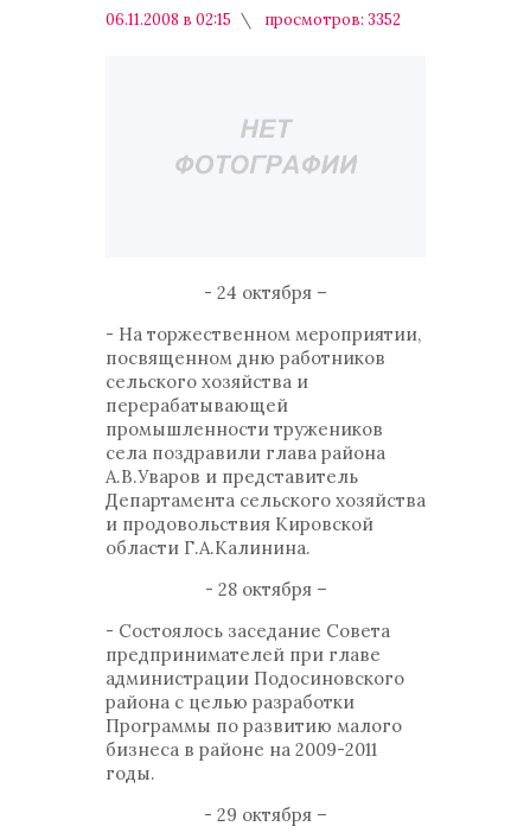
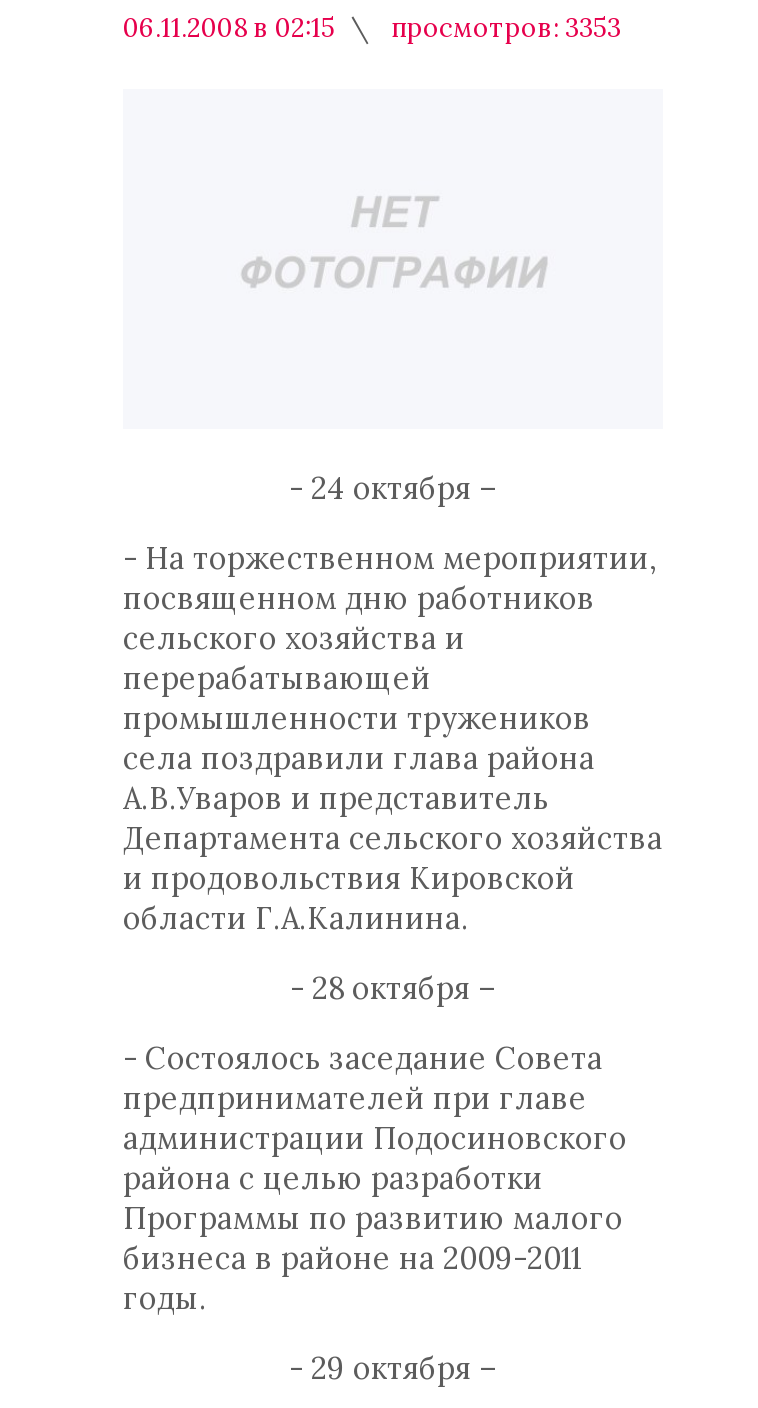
- 06.11.2008 в 02:15 просмотров: 3352
+ 06.11.2008 в 02:15 просмотров: 3353
